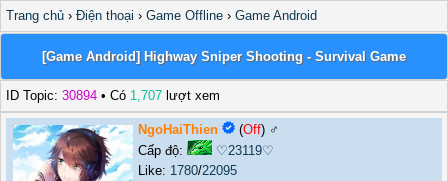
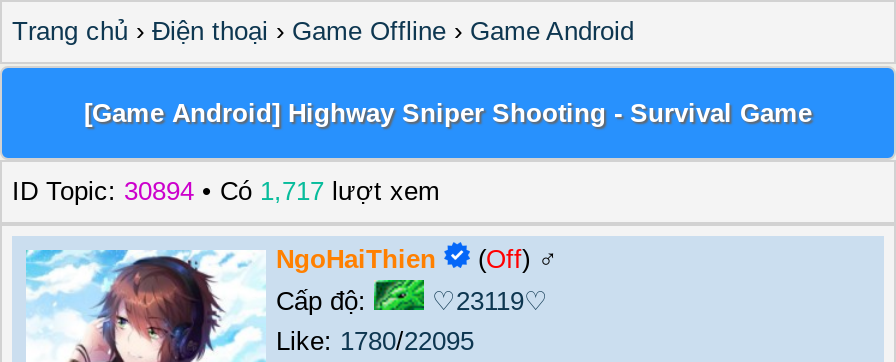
- ID Topic: 30894 • Có 1,707 lượt xem
+ ID Topic: 30894 • Có 1,717 lượt xem
